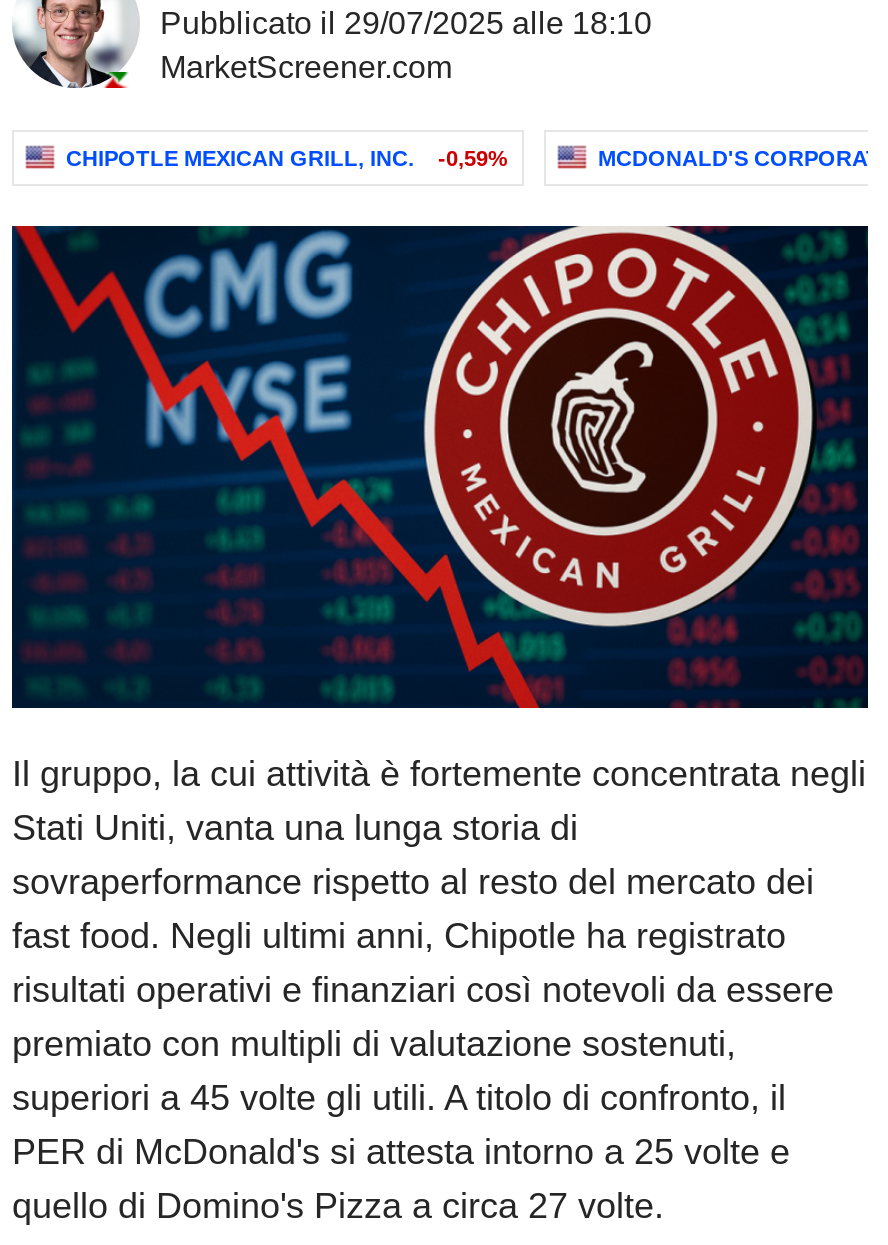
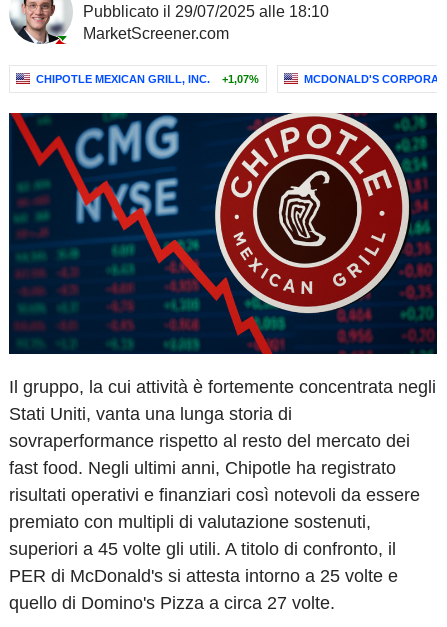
- CHIPOTLE MEXICAN GRILL, INC. -0,59%
+ CHIPOTLE MEXICAN GRILL, INC. +1,07%
